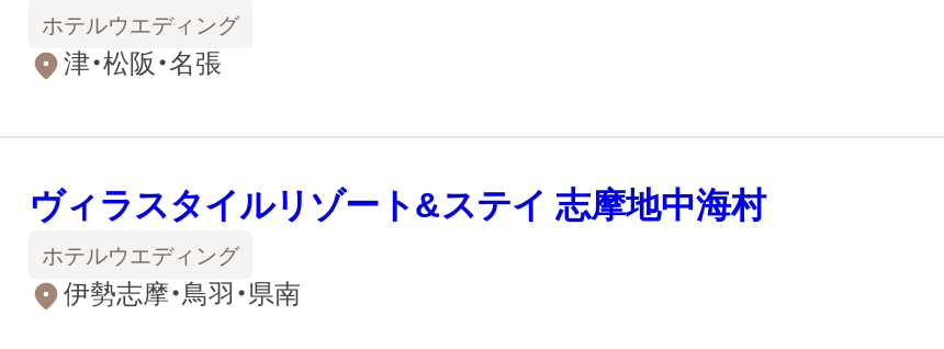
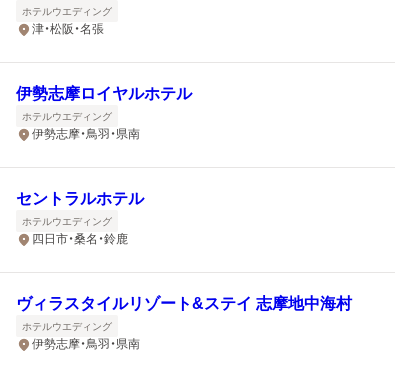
+ 伊勢志摩ロイヤルホテル
+ ホテルウエディング
+ 伊勢志摩・鳥羽・県南

+ セントラルホテル
+ ホテルウエディング
+ 四日市・桑名・鈴鹿
